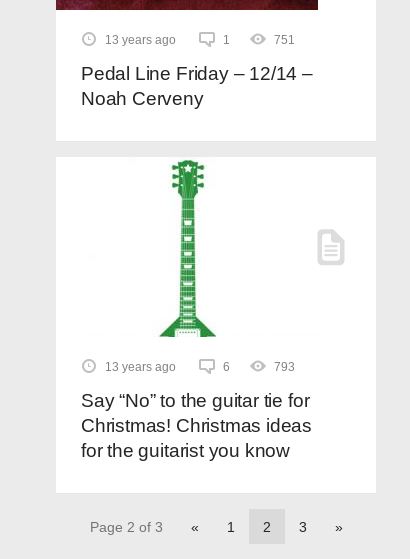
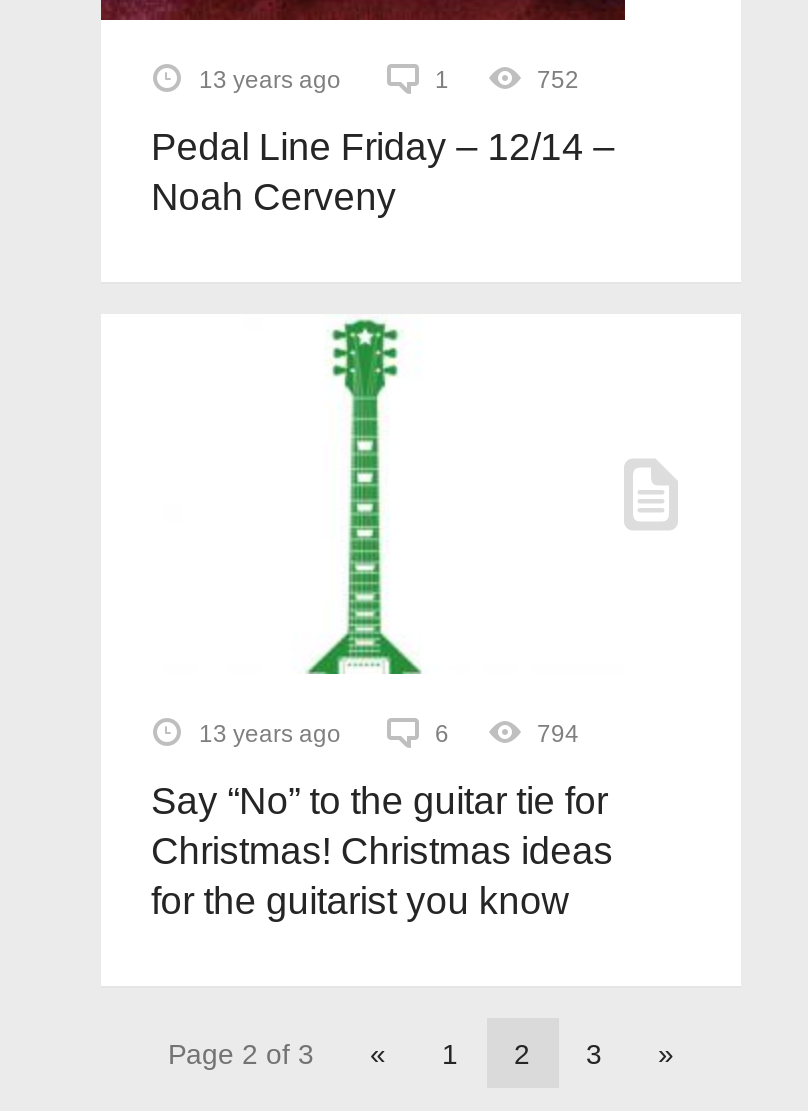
- 751
+ 752

- 793
+ 794
